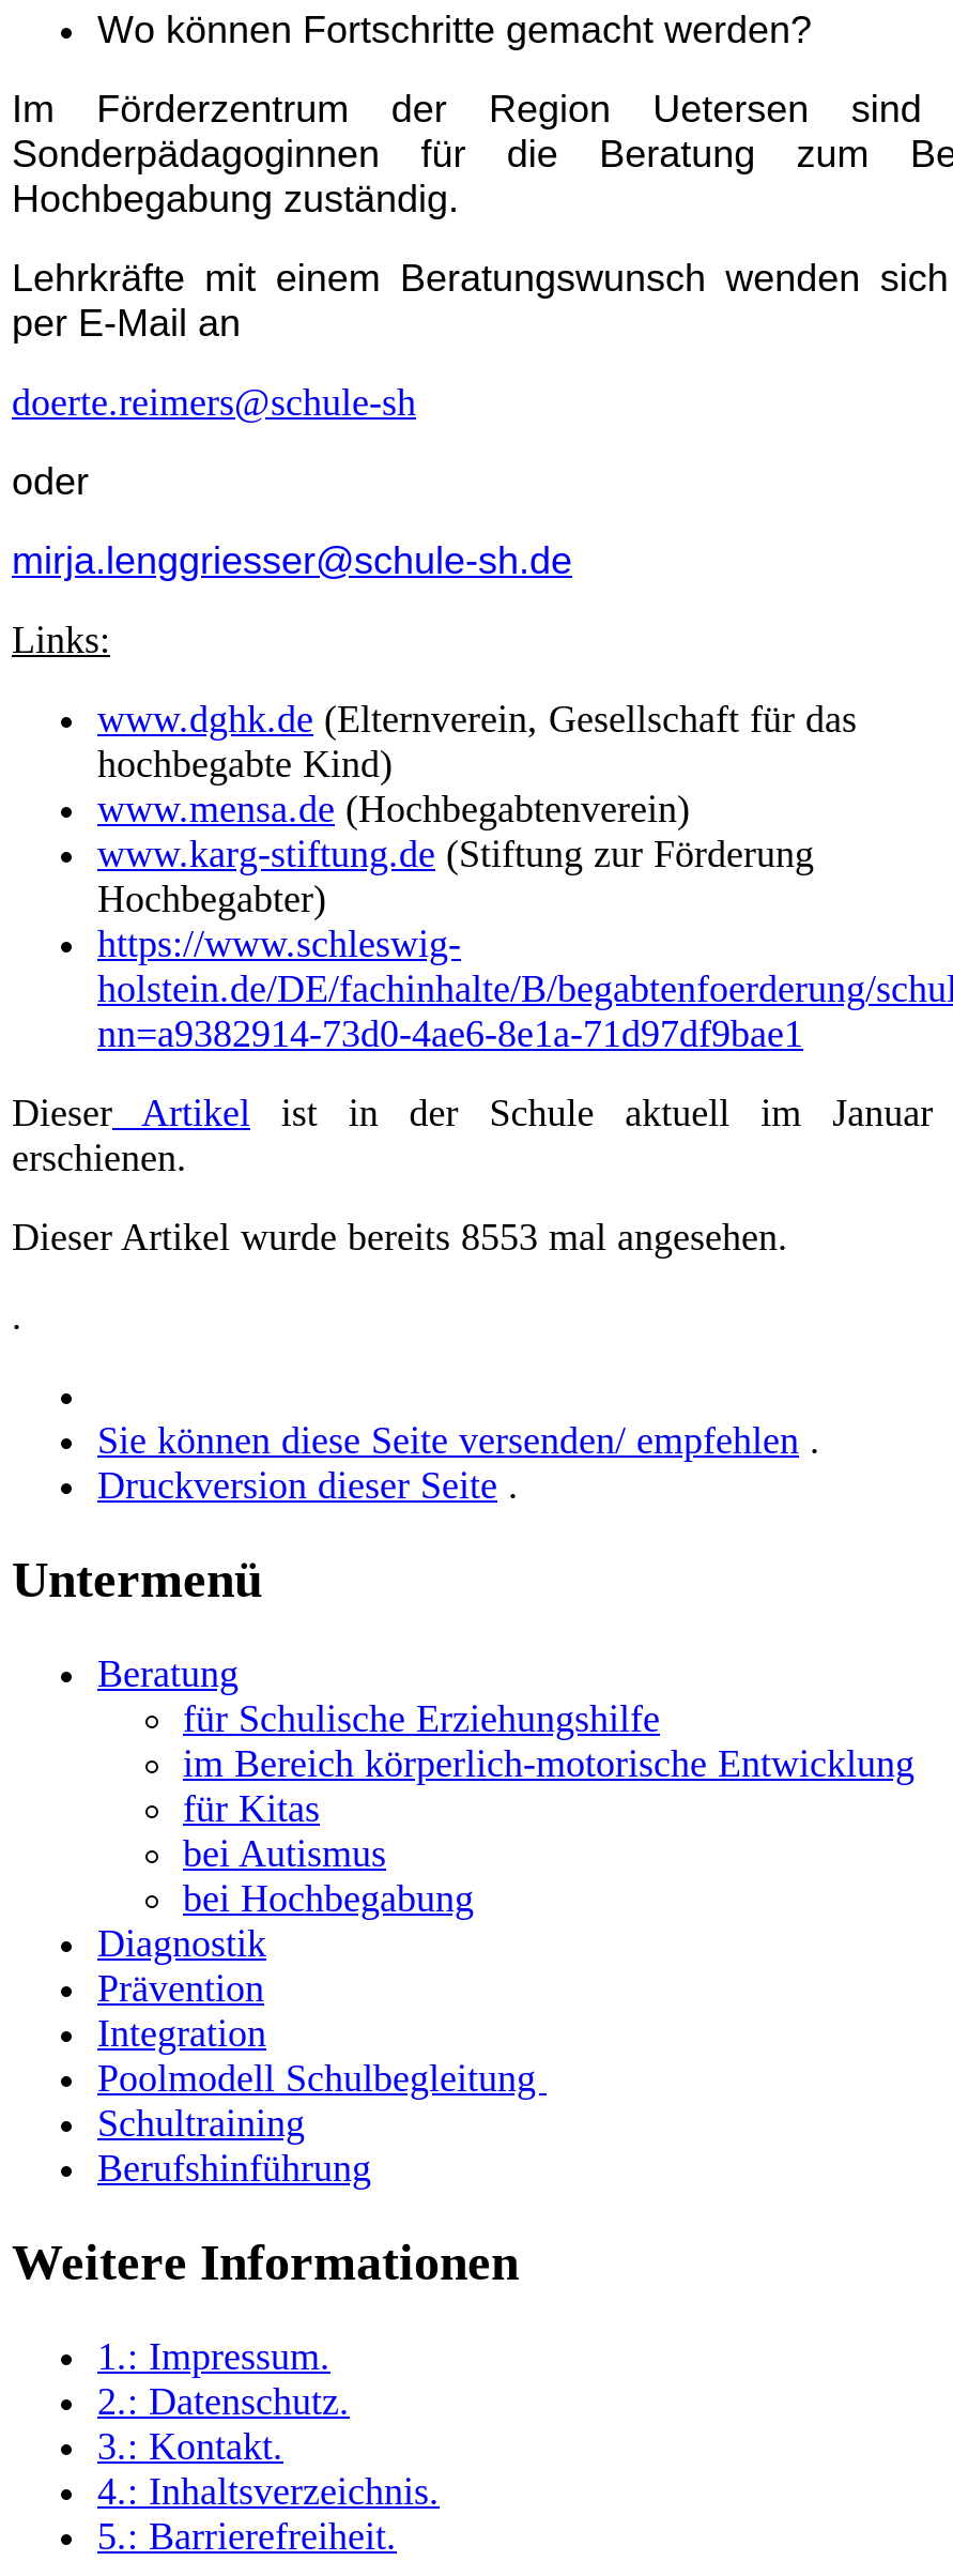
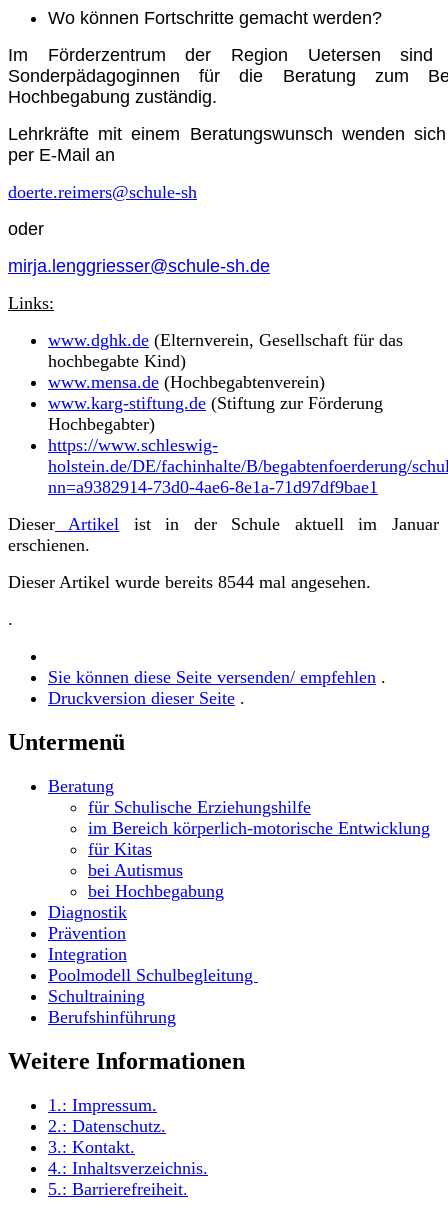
- Dieser Artikel wurde bereits 8553 mal angesehen.
+ Dieser Artikel wurde bereits 8544 mal angesehen.
